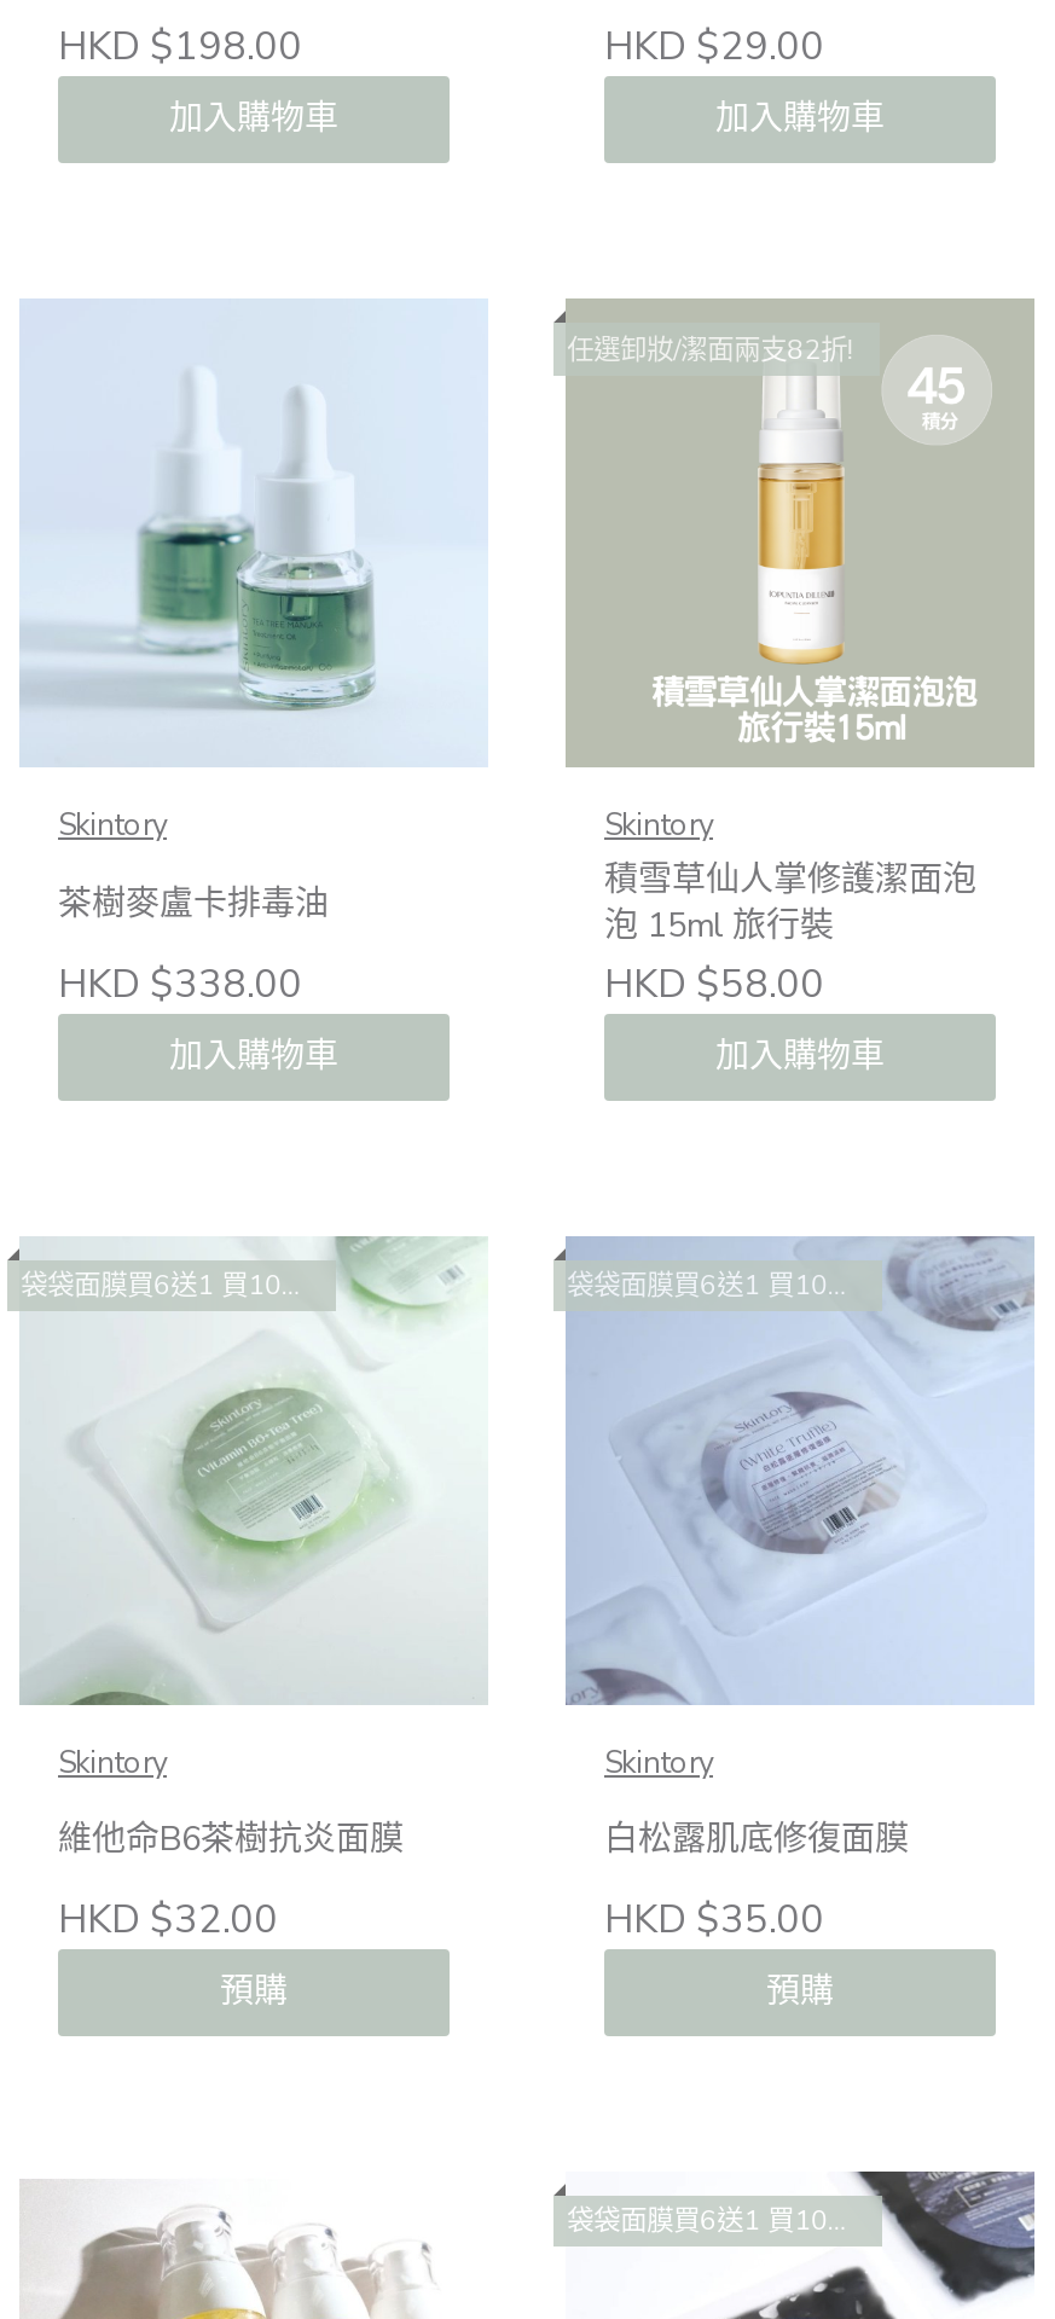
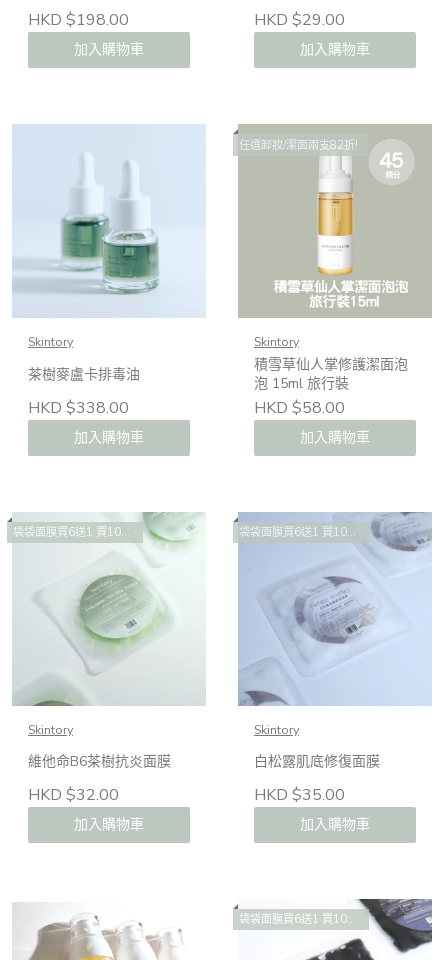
- 預購
+ 加入購物車

- 預購
+ 加入購物車
